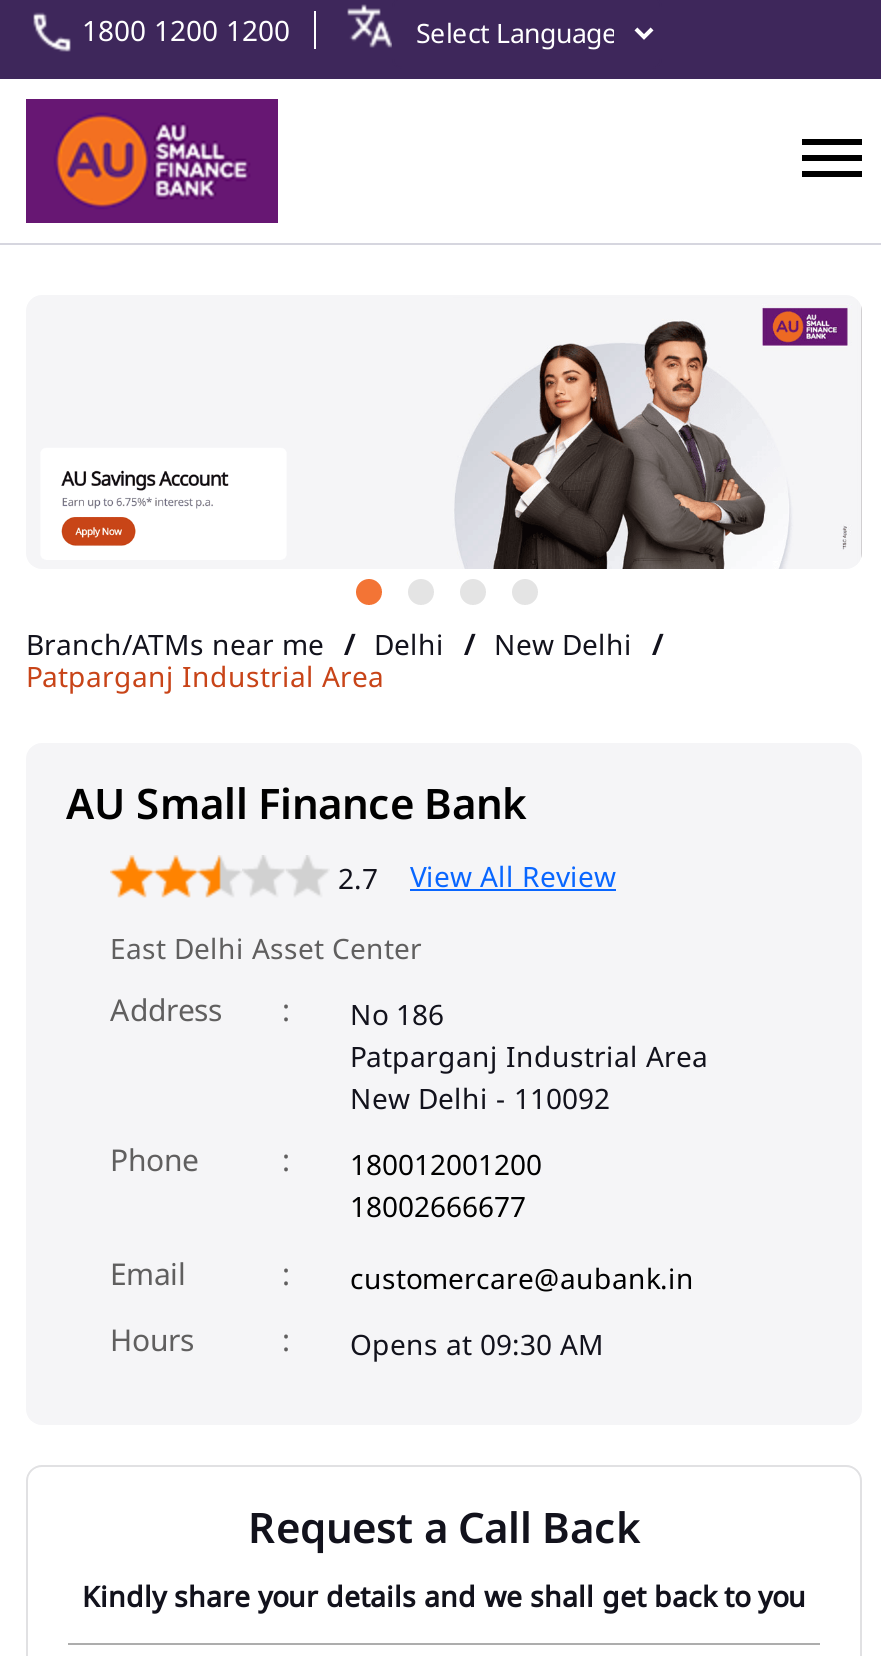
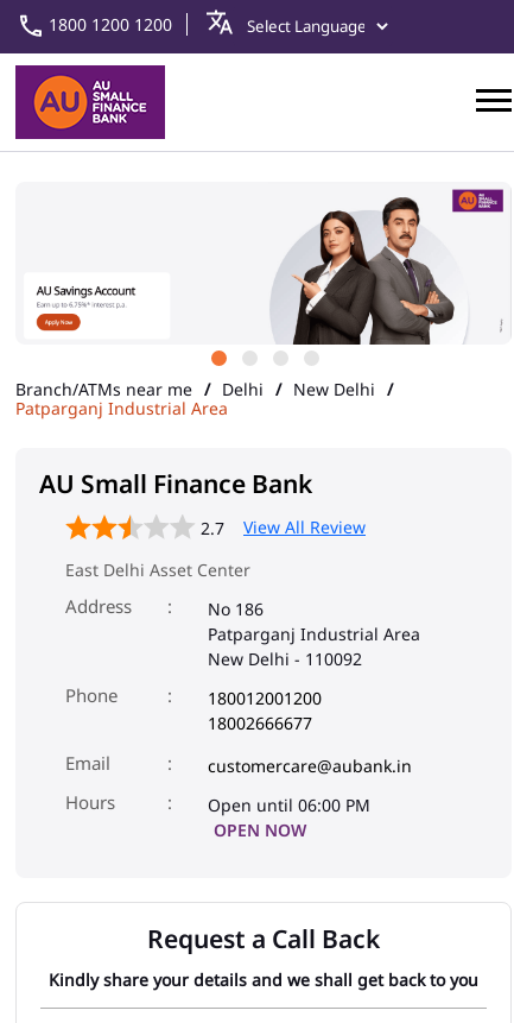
- Opens at 09:30 AM
+ Open until 06:00 PM
+ OPEN NOW
